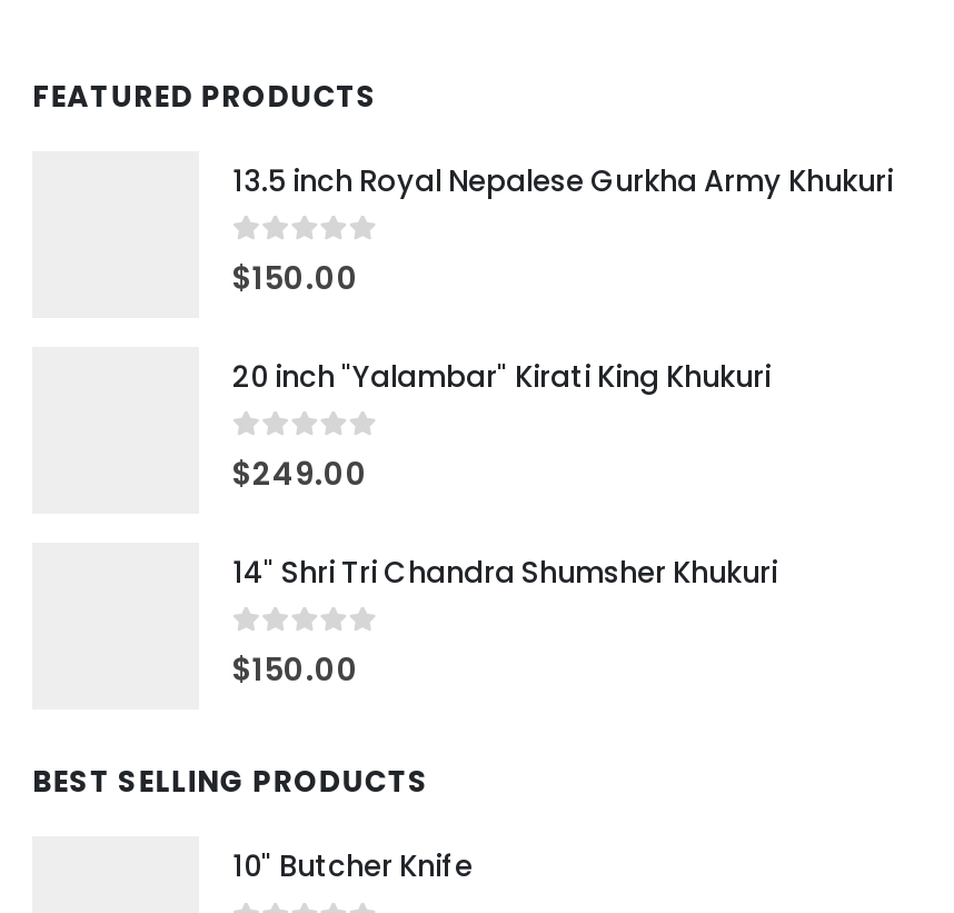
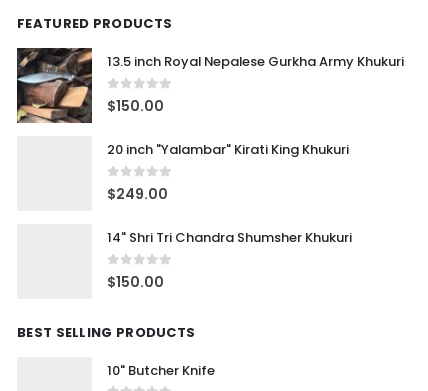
+ [image]
